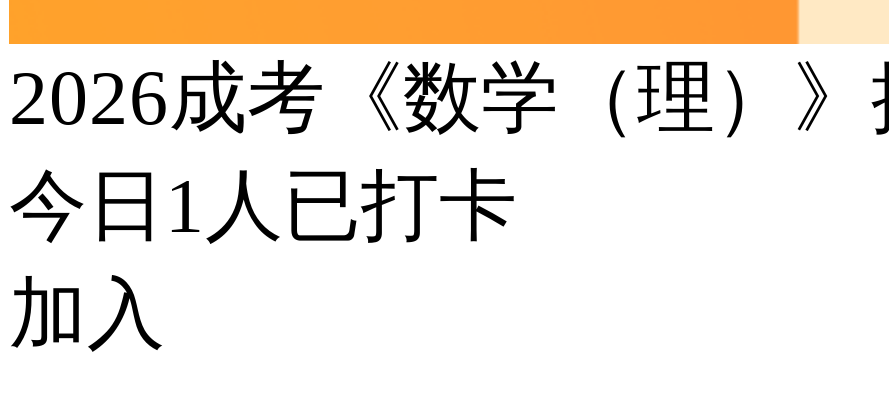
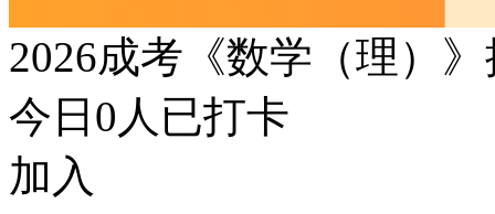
- 今日1人已打卡
+ 今日0人已打卡
